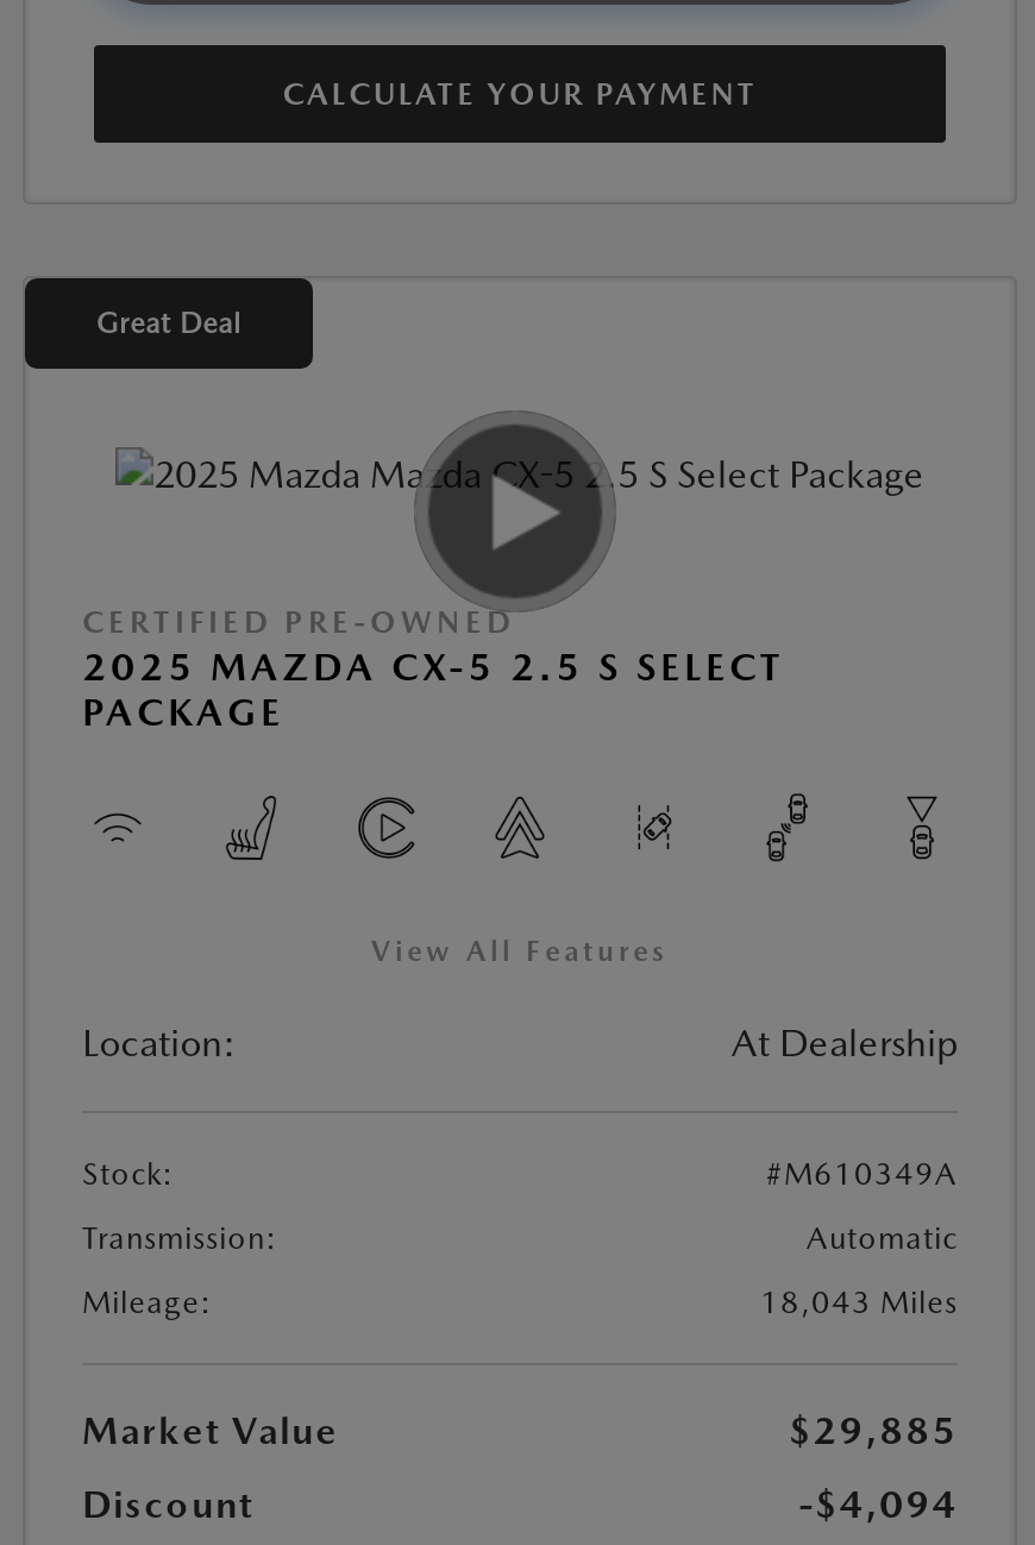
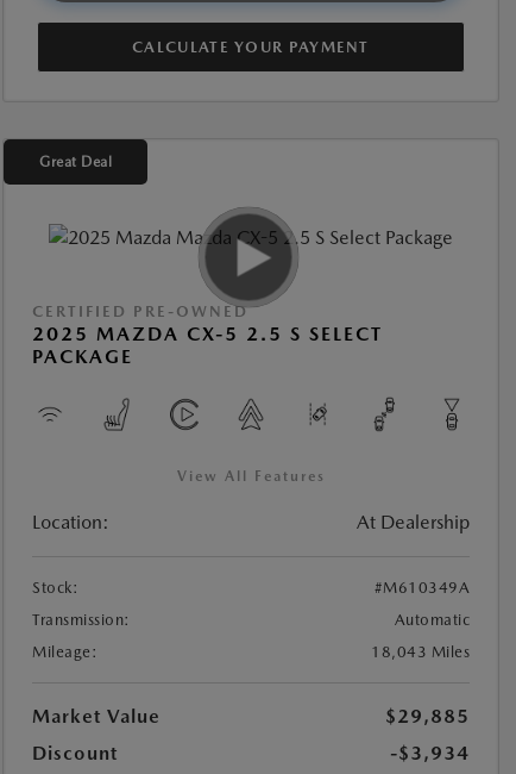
- -$4,094
+ -$3,934
